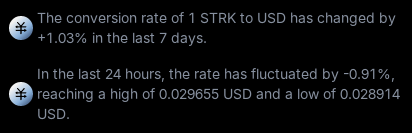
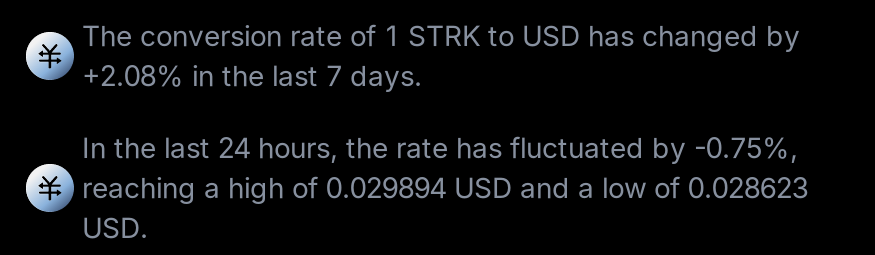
- +1.03% in the last 7 days.
+ +2.08% in the last 7 days.

- In the last 24 hours, the rate has fluctuated by -0.91%,
+ In the last 24 hours, the rate has fluctuated by -0.75%,

- reaching a high of 0.029655 USD and a low of 0.028914
+ reaching a high of 0.029894 USD and a low of 0.028623
